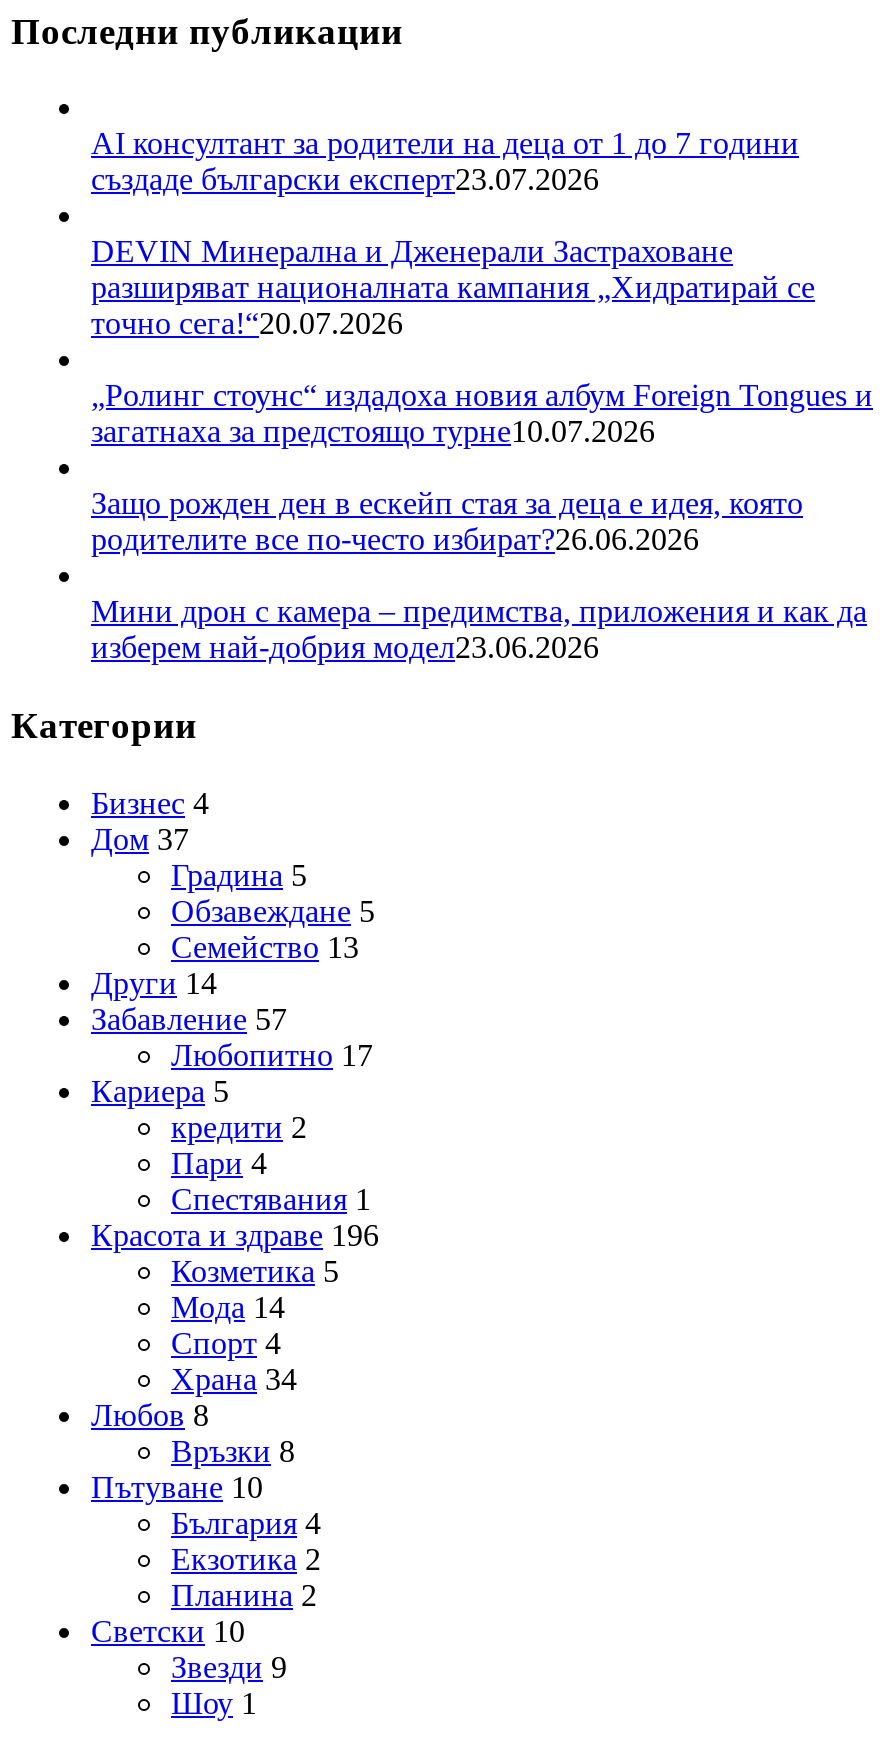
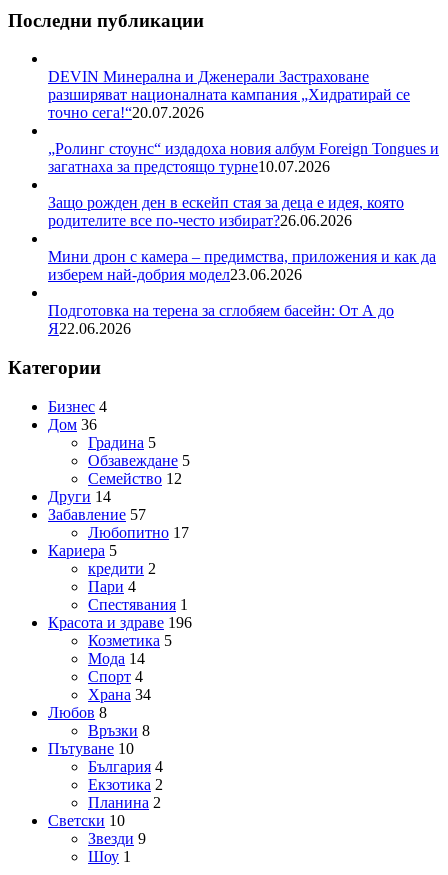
- AI консултант за родители на деца от 1 до 7 години
- създаде български експерт23.07.2026

moved up: DEVIN Минерална и Дженерали Застраховане | разширяват националната кампания „Хидратирай се | точно сега!“20.07.2026 | ... | Мини дрон с камера – предимства, приложения и как да | изберем най-добрия модел23.06.2026

+ Подготовка на терена за сглобяем басейн: От А до
+ Я22.06.2026

- Дом 37
+ Дом 36

- Семейство 13
+ Семейство 12
